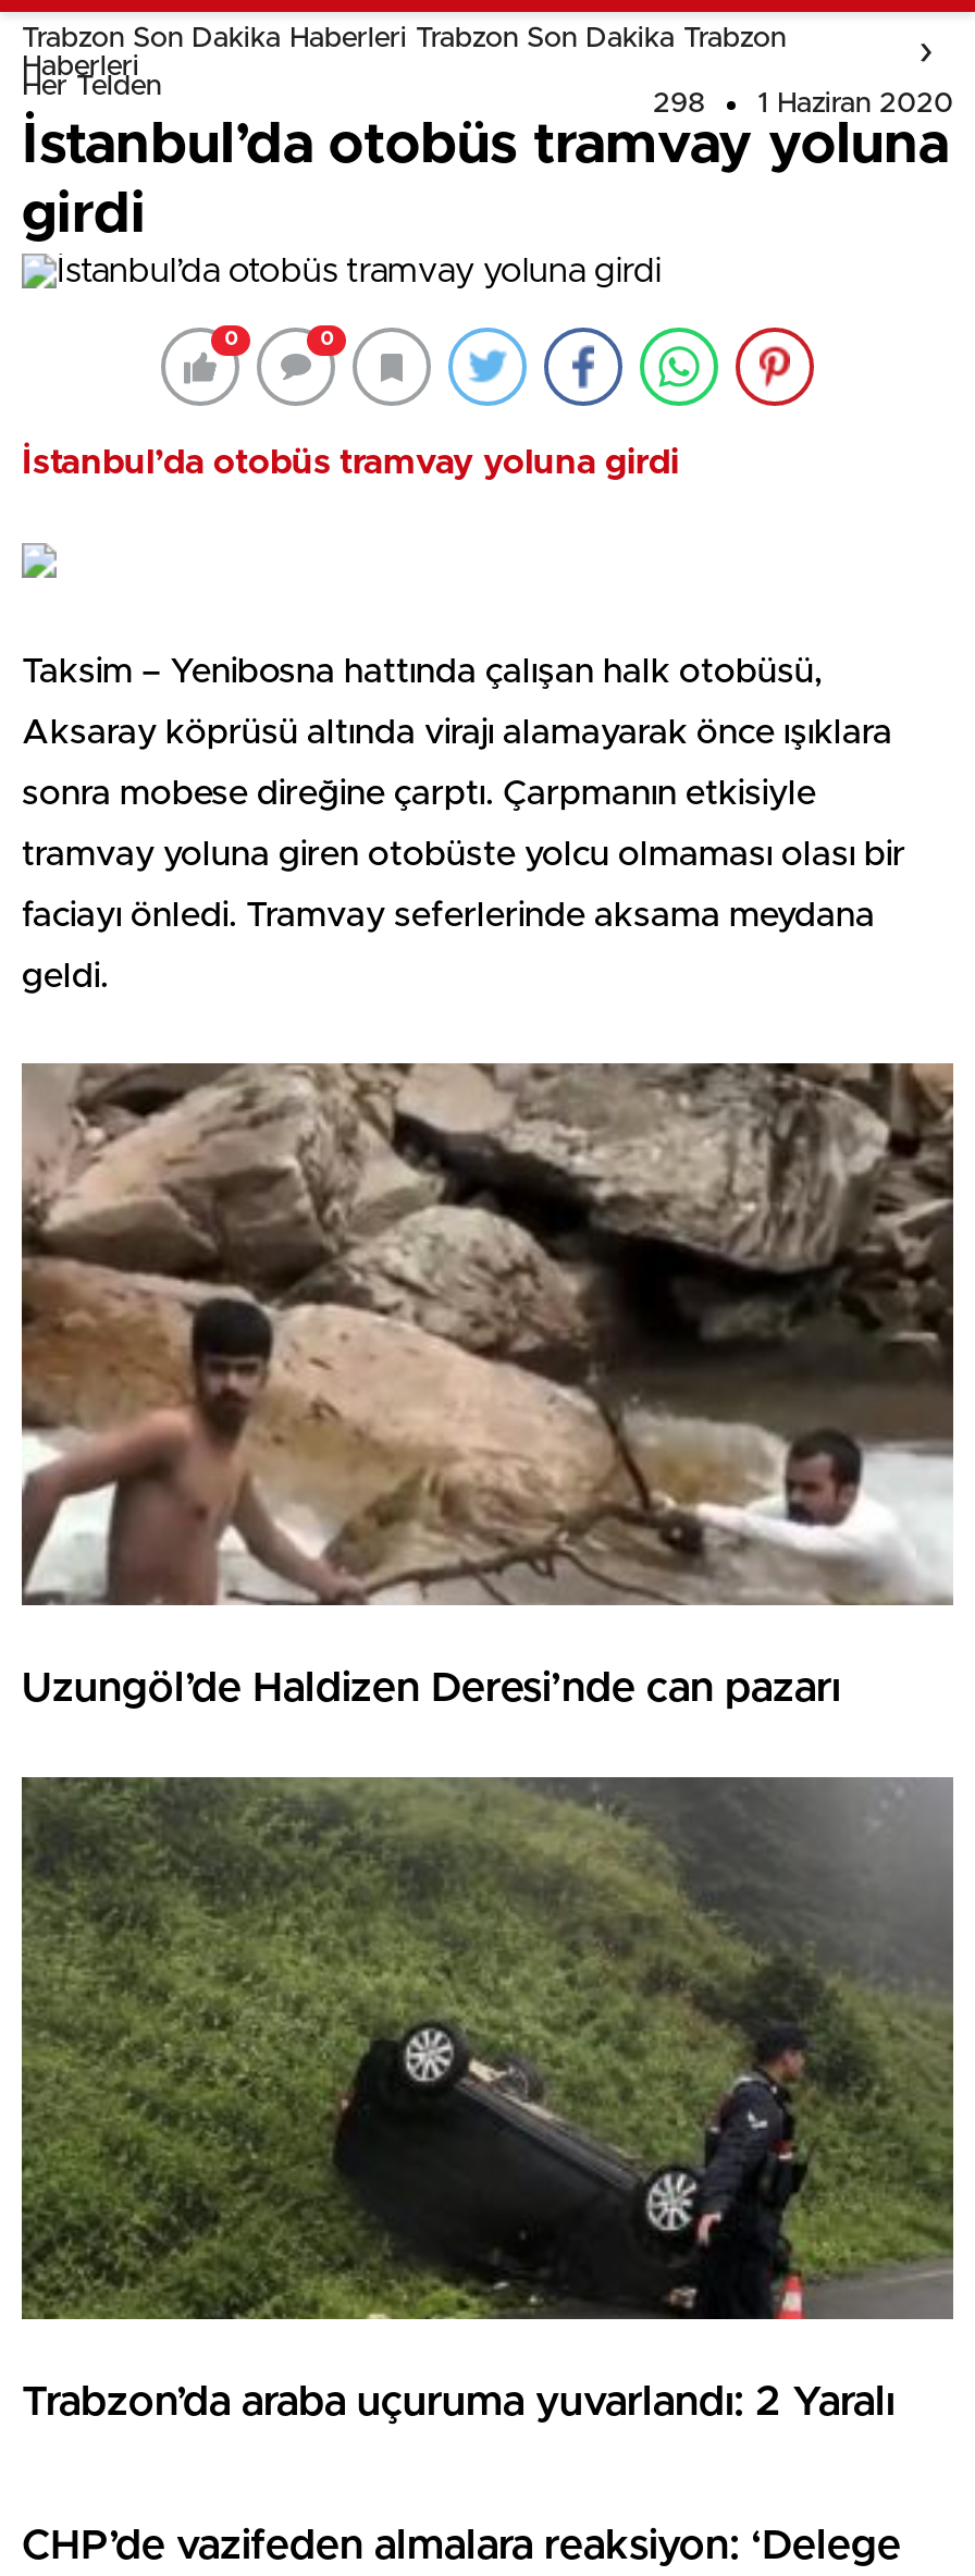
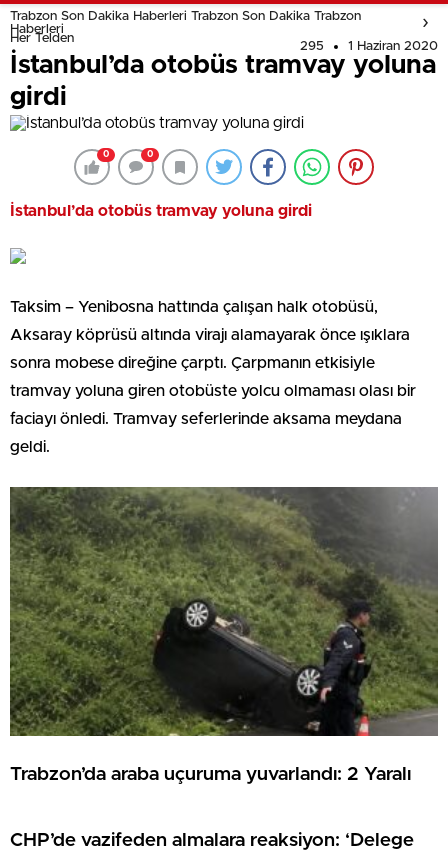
- 298 1 Haziran 2020
+ 295 1 Haziran 2020

- [image]
- Uzungöl’de Haldizen Deresi’nde can pazarı
